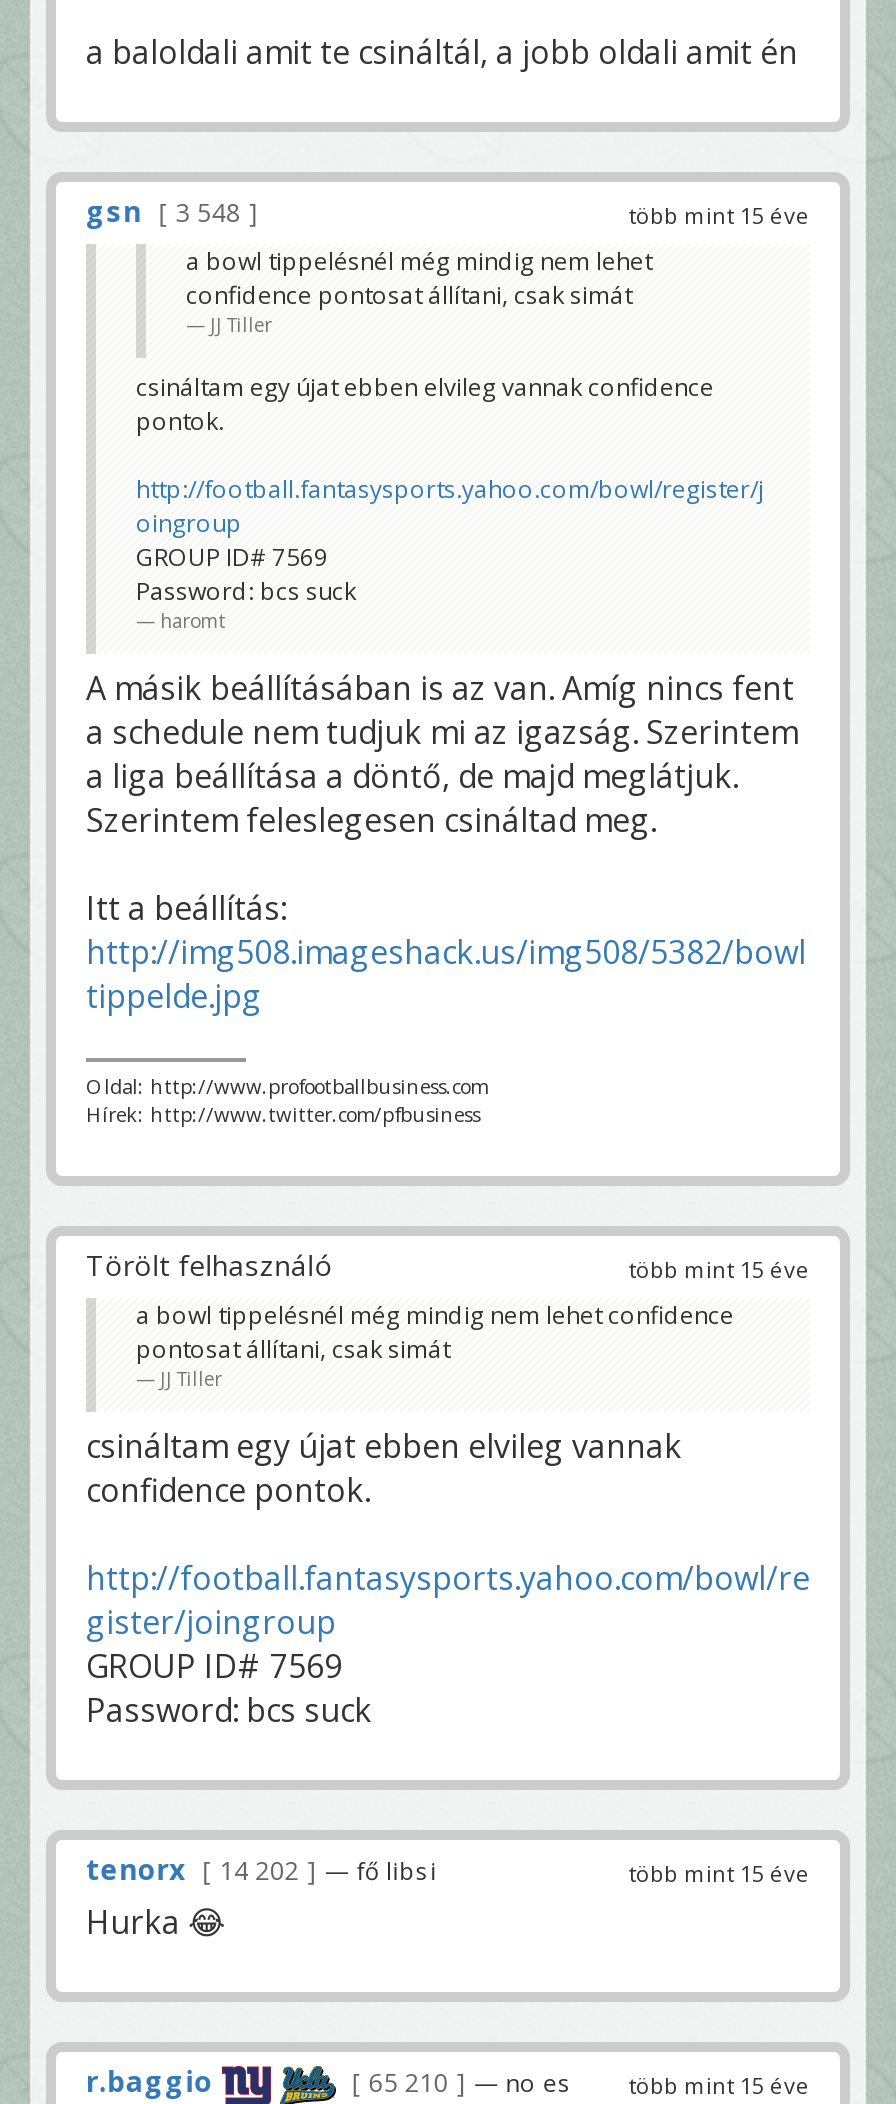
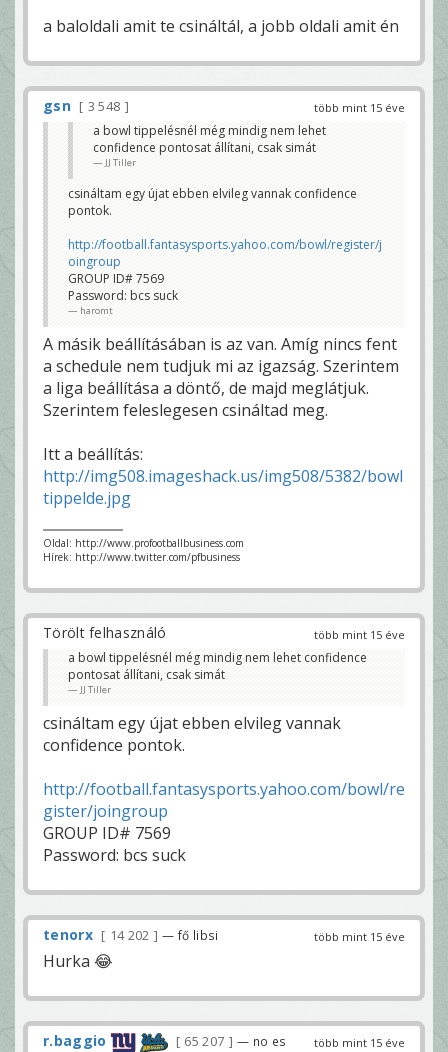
- 65 210 — no es több mint 15 éve
+ 65 207 — no es több mint 15 éve
